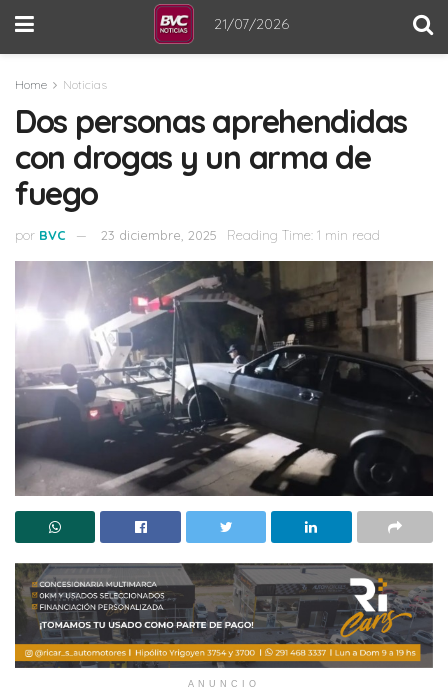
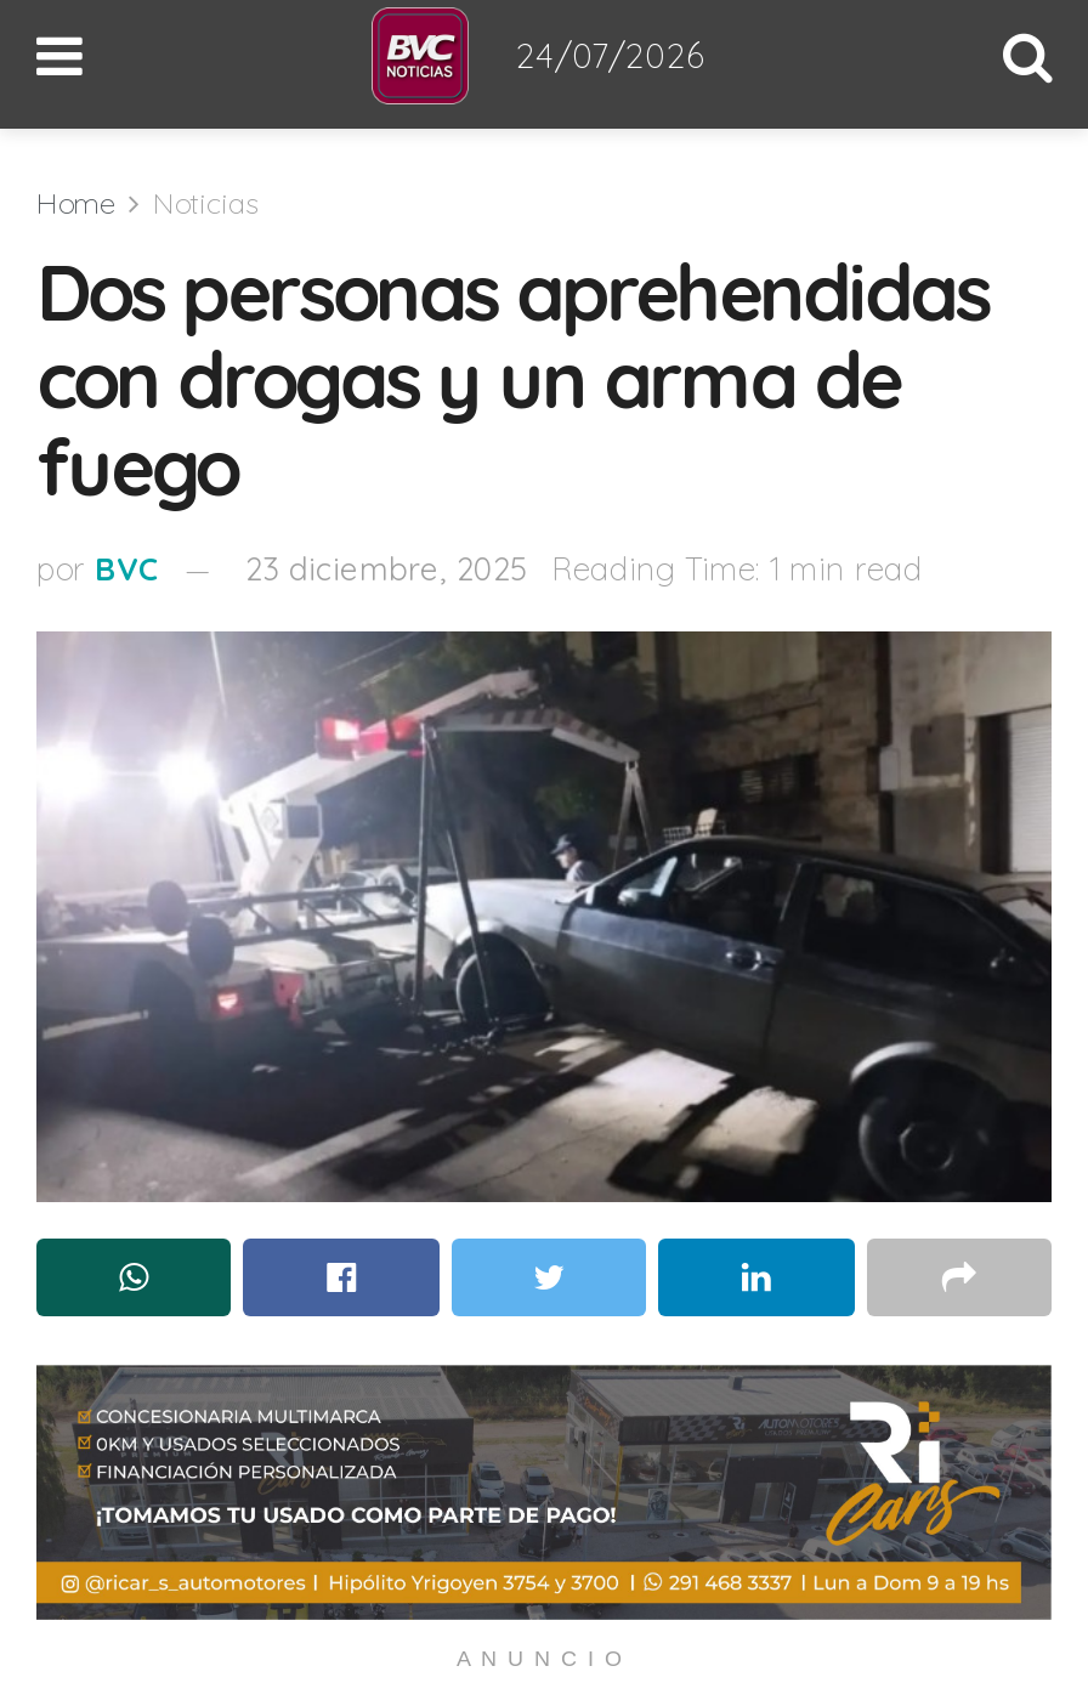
- 21/07/2026
+ 24/07/2026
